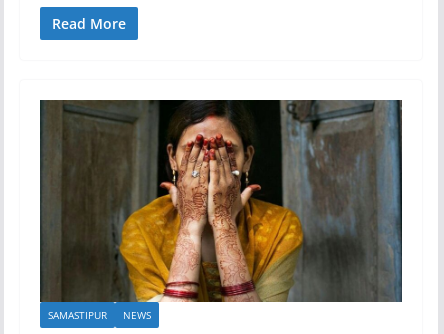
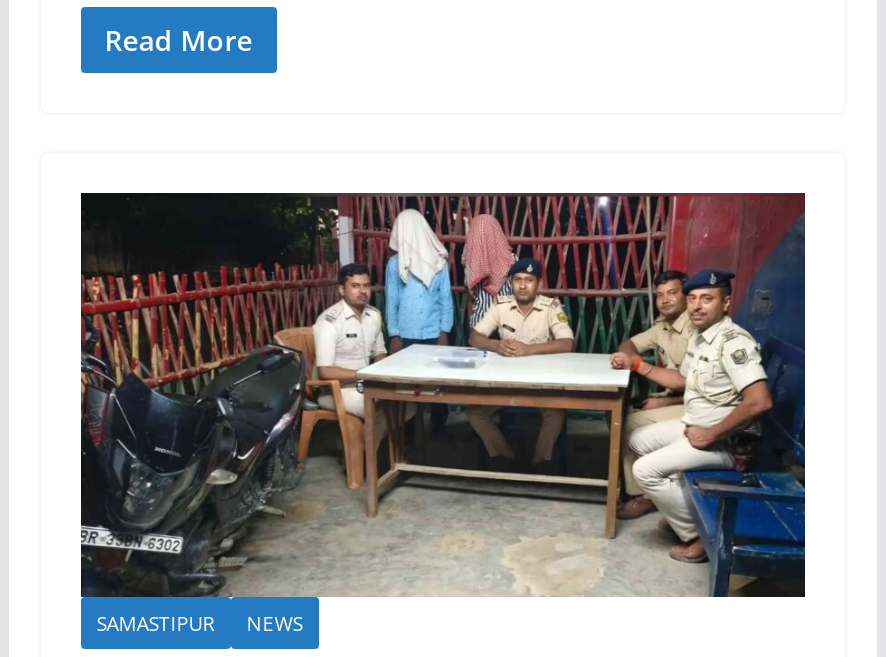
- [image]
+ [image]
